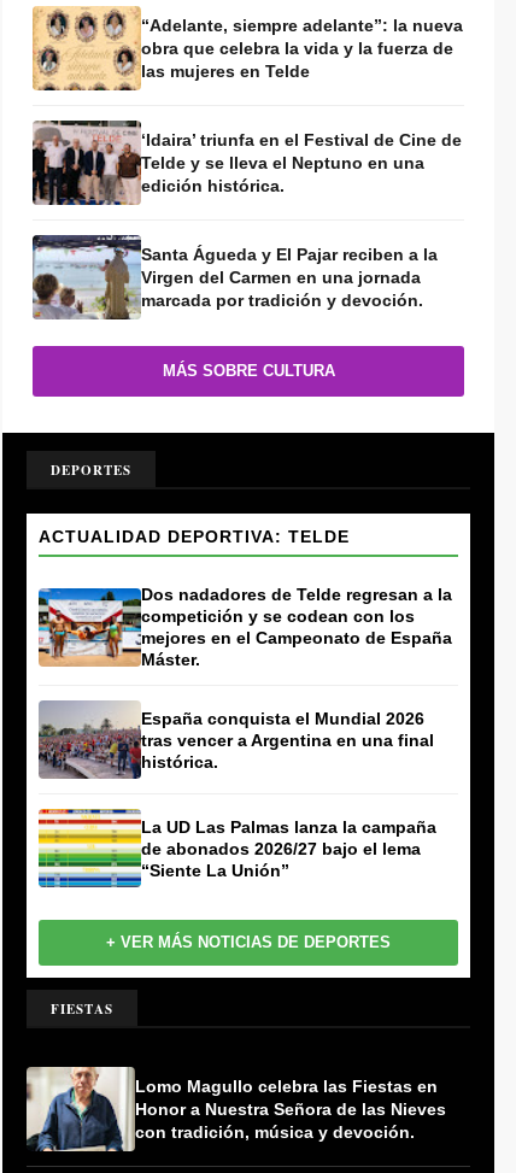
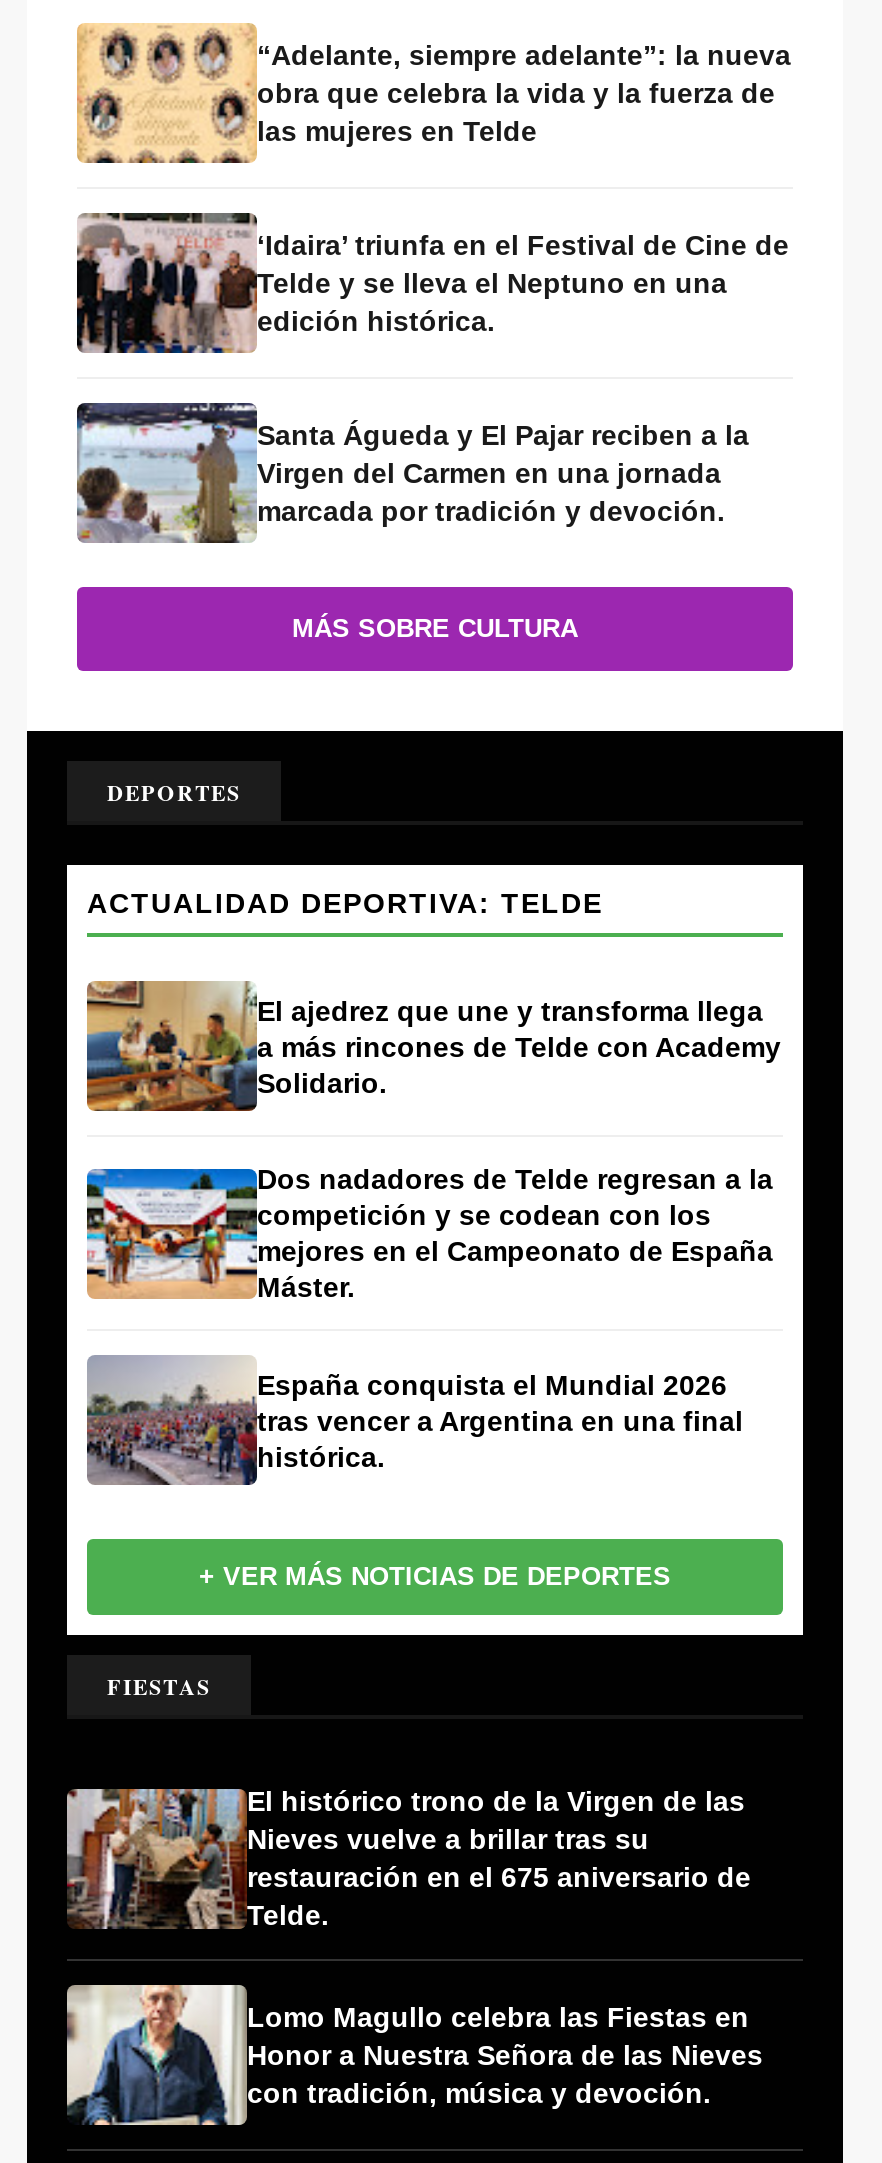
+ [image]
+ El ajedrez que une y transforma llega
+ a más rincones de Telde con Academy
+ Solidario.

- [image]
- La UD Las Palmas lanza la campaña
- de abonados 2026/27 bajo el lema
- “Siente La Unión”

+ [image]
+ El histórico trono de la Virgen de las
+ Nieves vuelve a brillar tras su
+ restauración en el 675 aniversario de
+ Telde.
